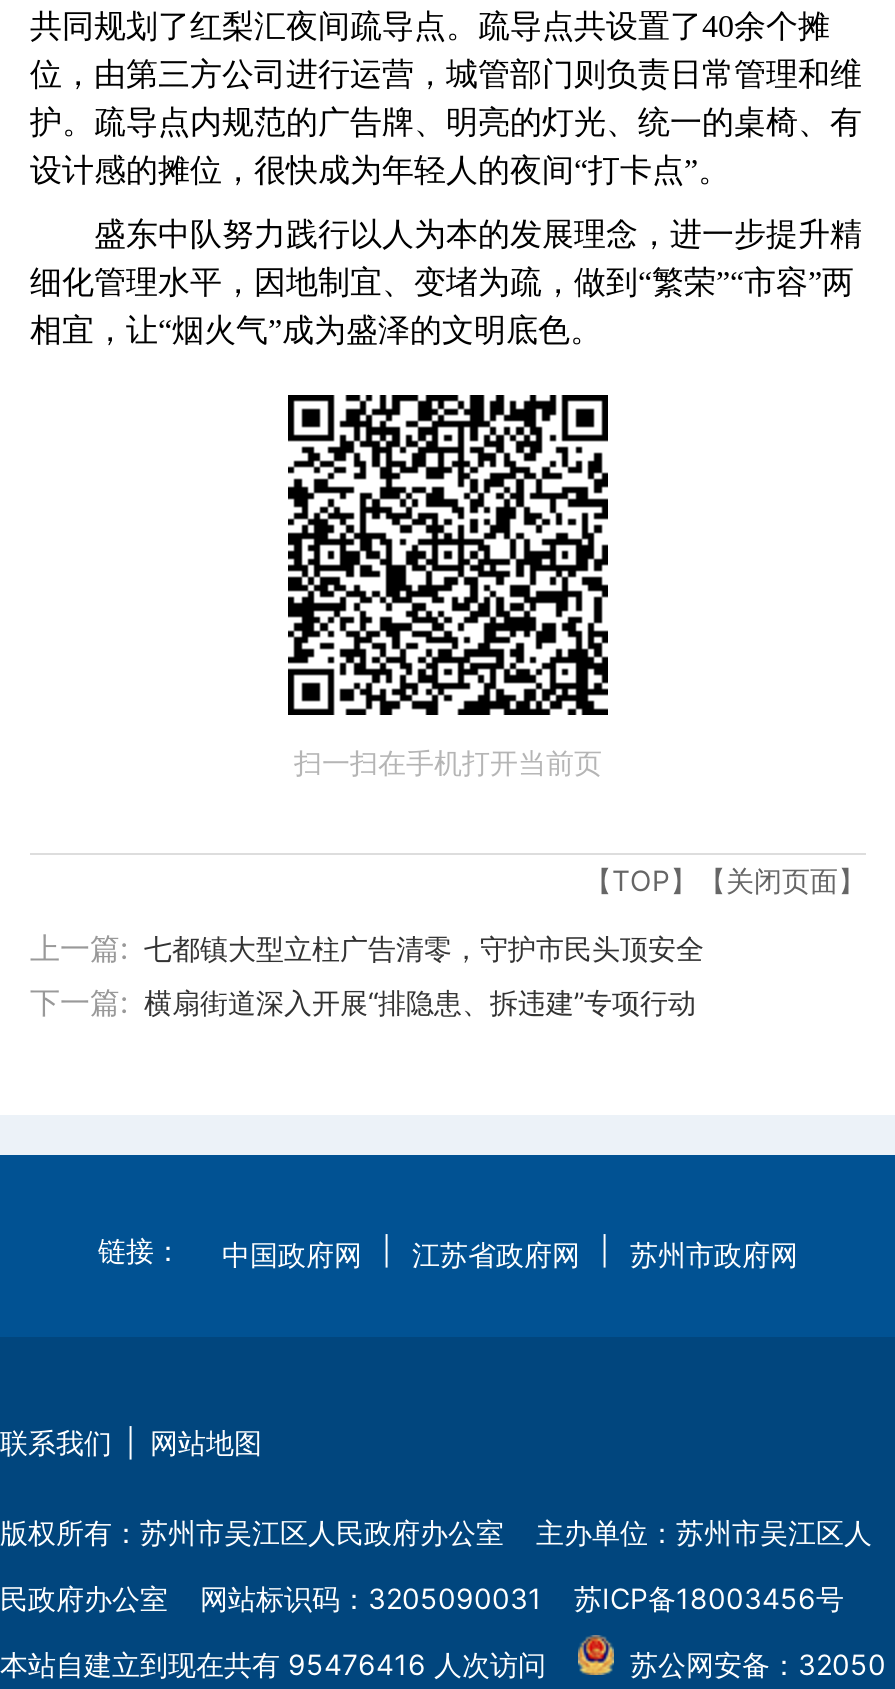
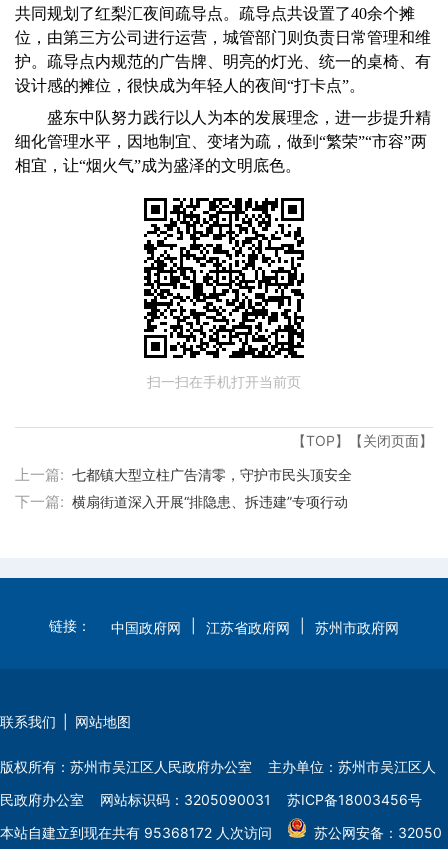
- 本站自建立到现在共有95476416人次访问
+ 本站自建立到现在共有95368172人次访问
